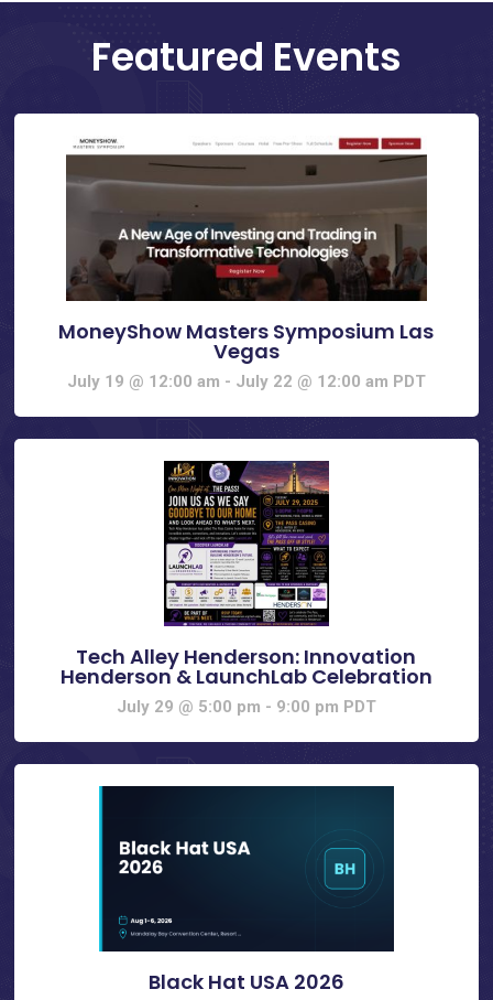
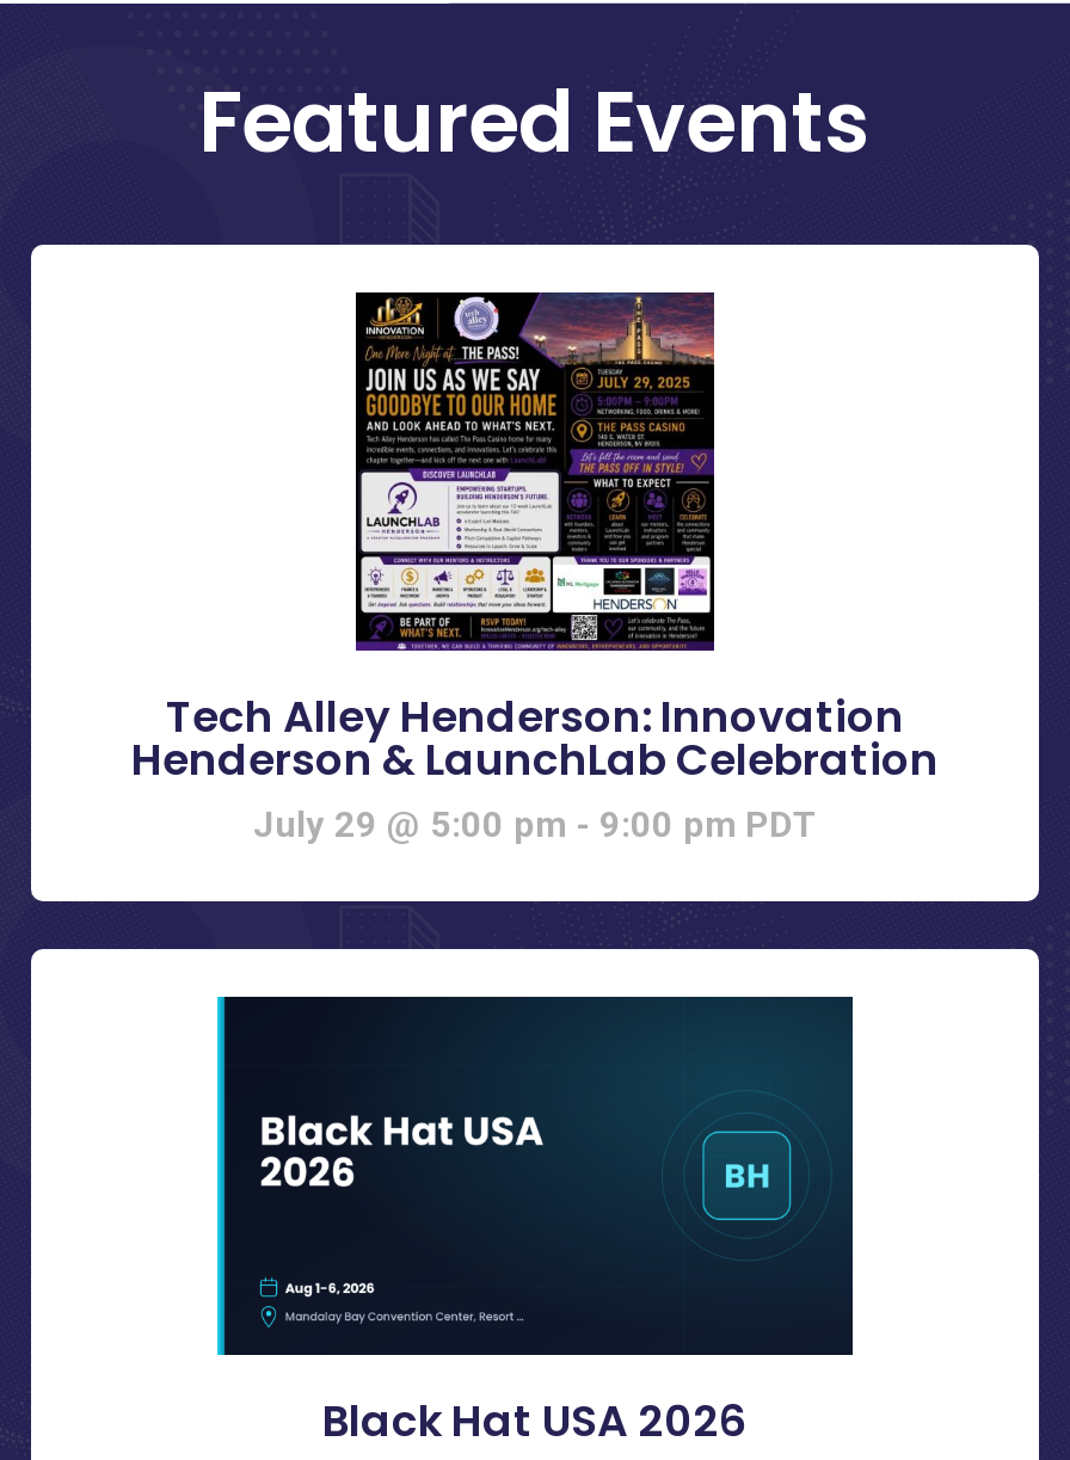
- [image]
- MoneyShow Masters Symposium Las
- Vegas
- July 19 @ 12:00 am - July 22 @ 12:00 am PDT
